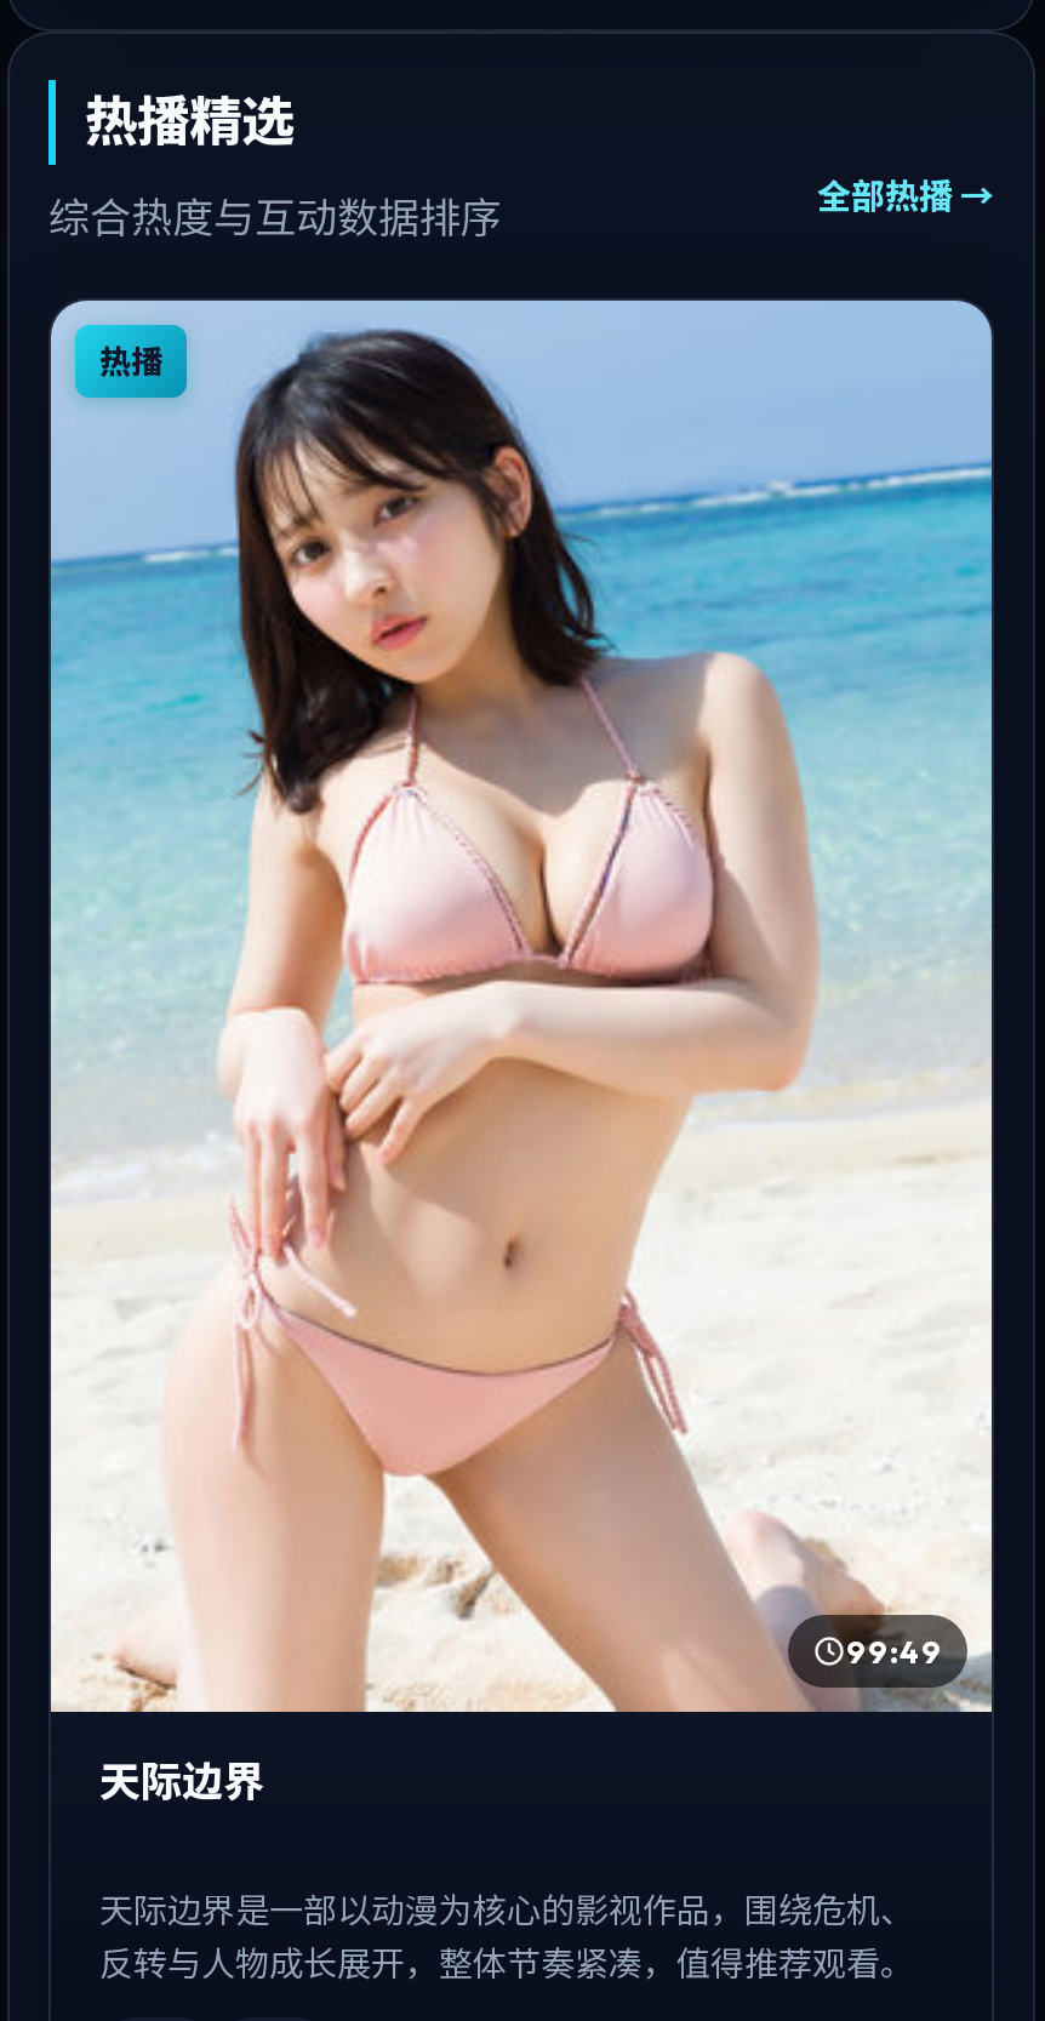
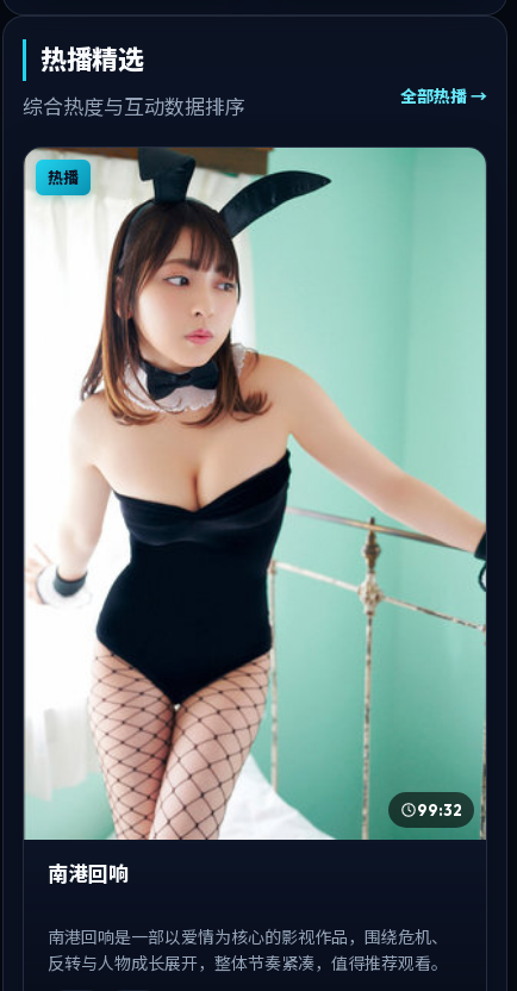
- [image]
- 99:49
+ [image]
+ 99:32

- 天际边界
+ 南港回响

- 天际边界是一部以动漫为核心的影视作品，围绕危机、
+ 南港回响是一部以爱情为核心的影视作品，围绕危机、
